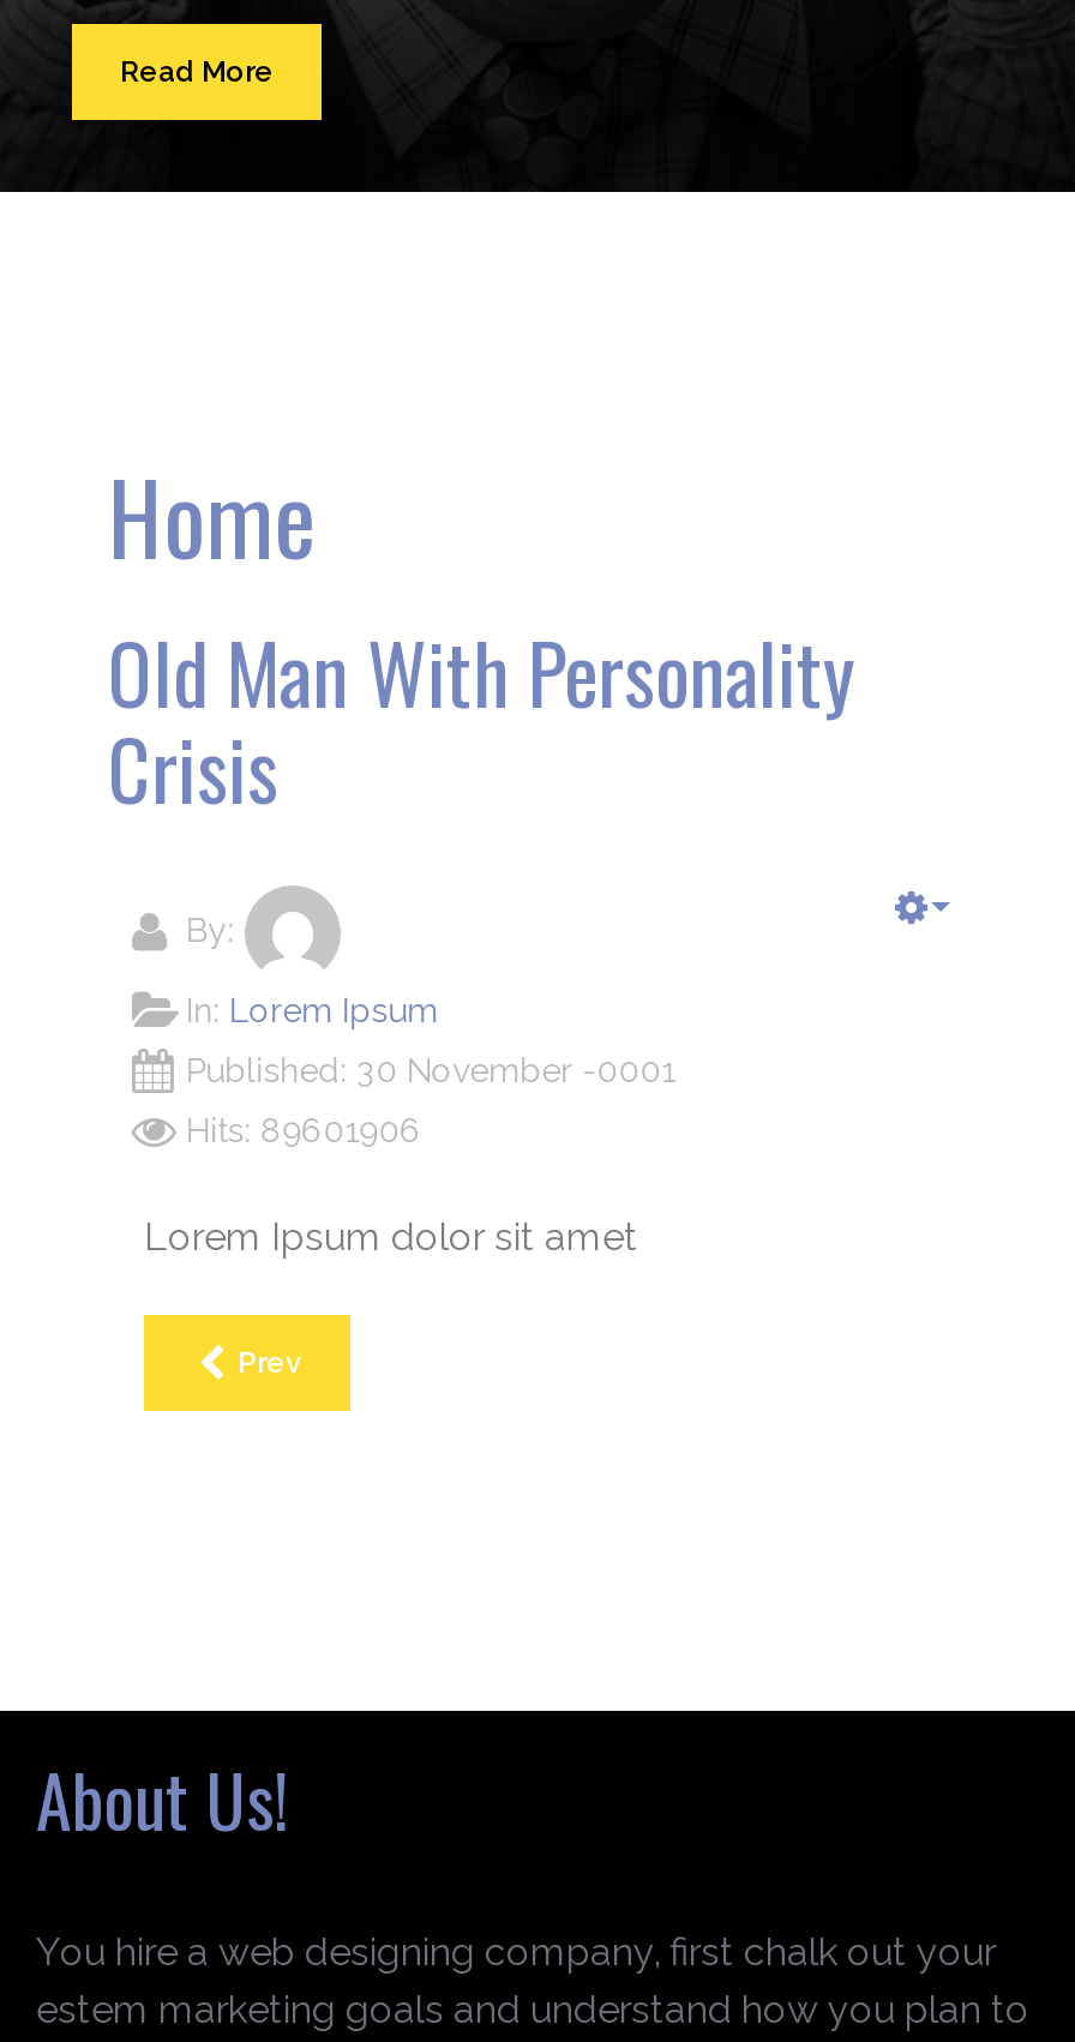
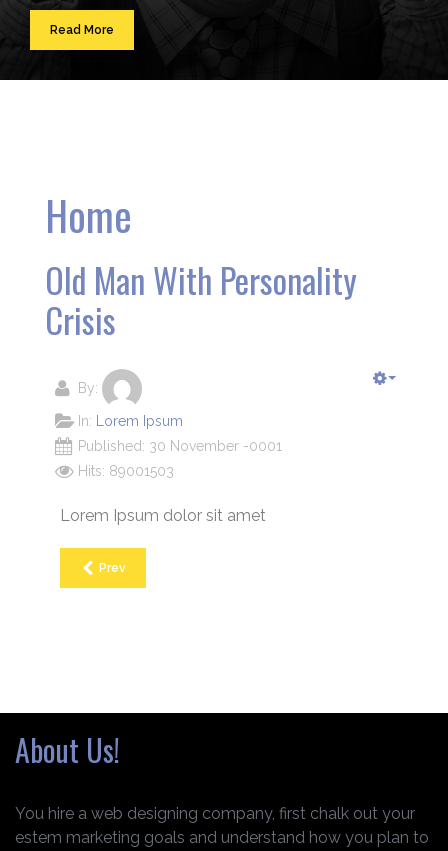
- Hits: 89601906
+ Hits: 89001503
